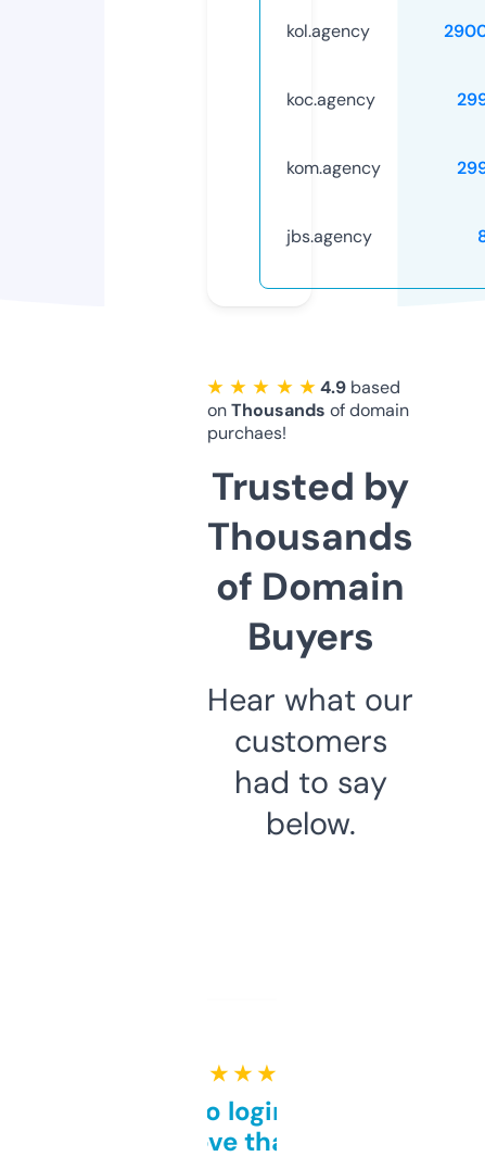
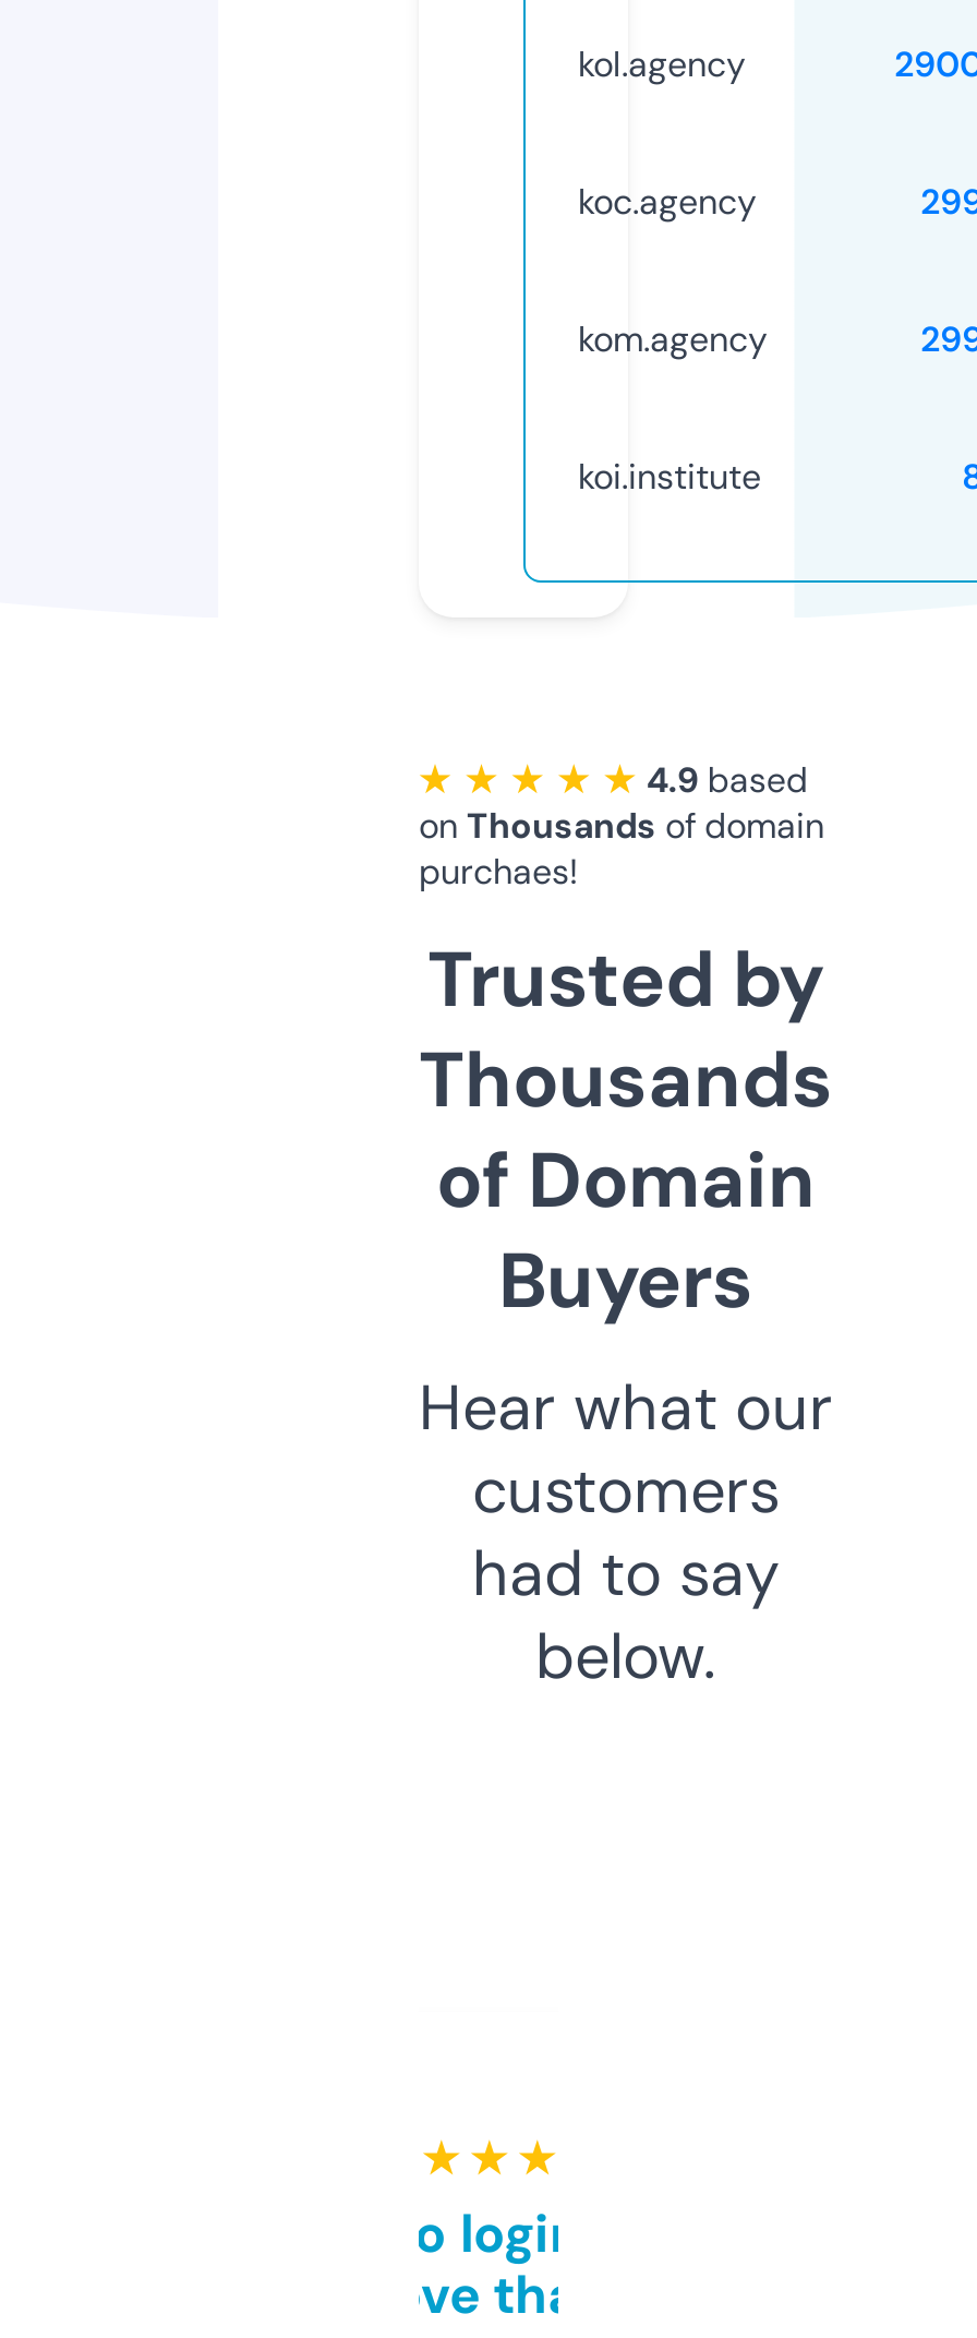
- jbs.agency
+ koi.institute
